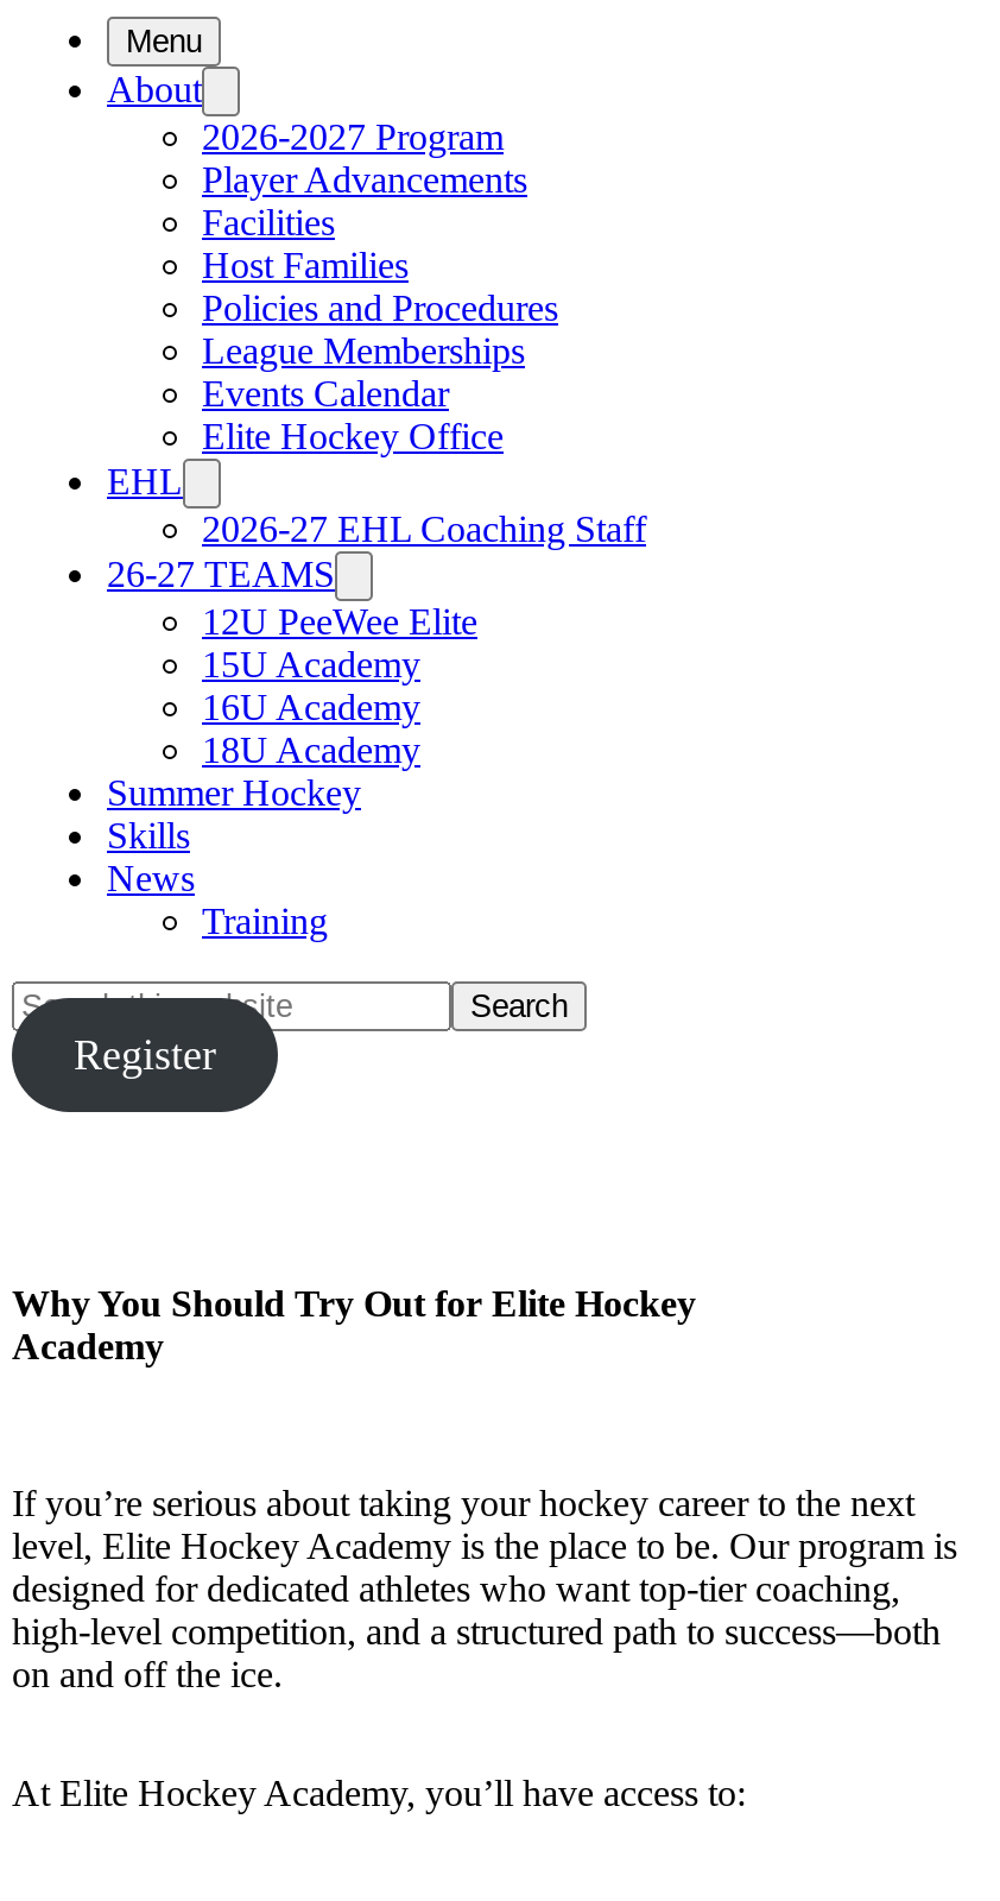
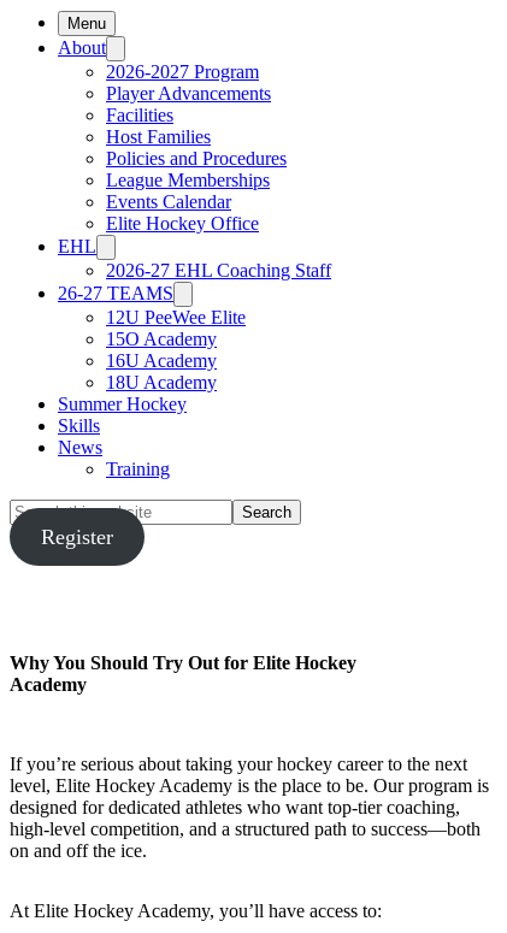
- 15U Academy
+ 15O Academy
